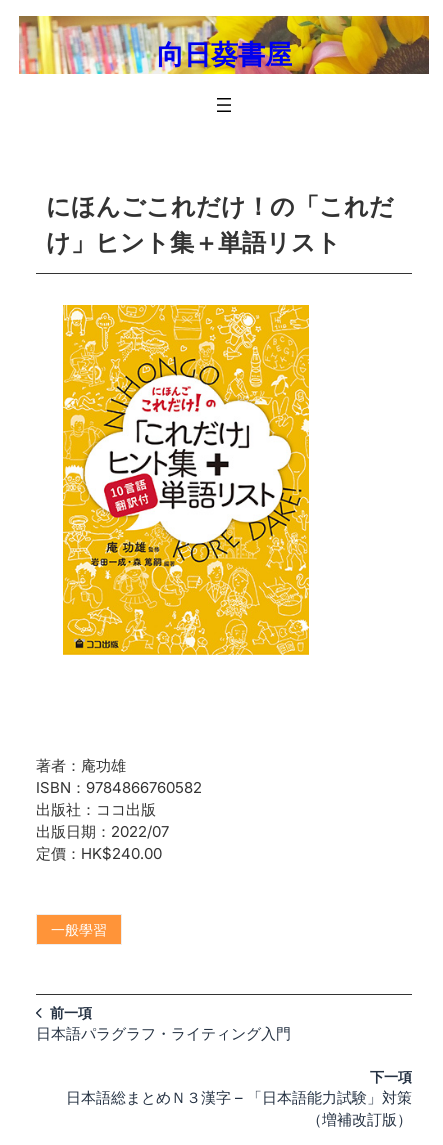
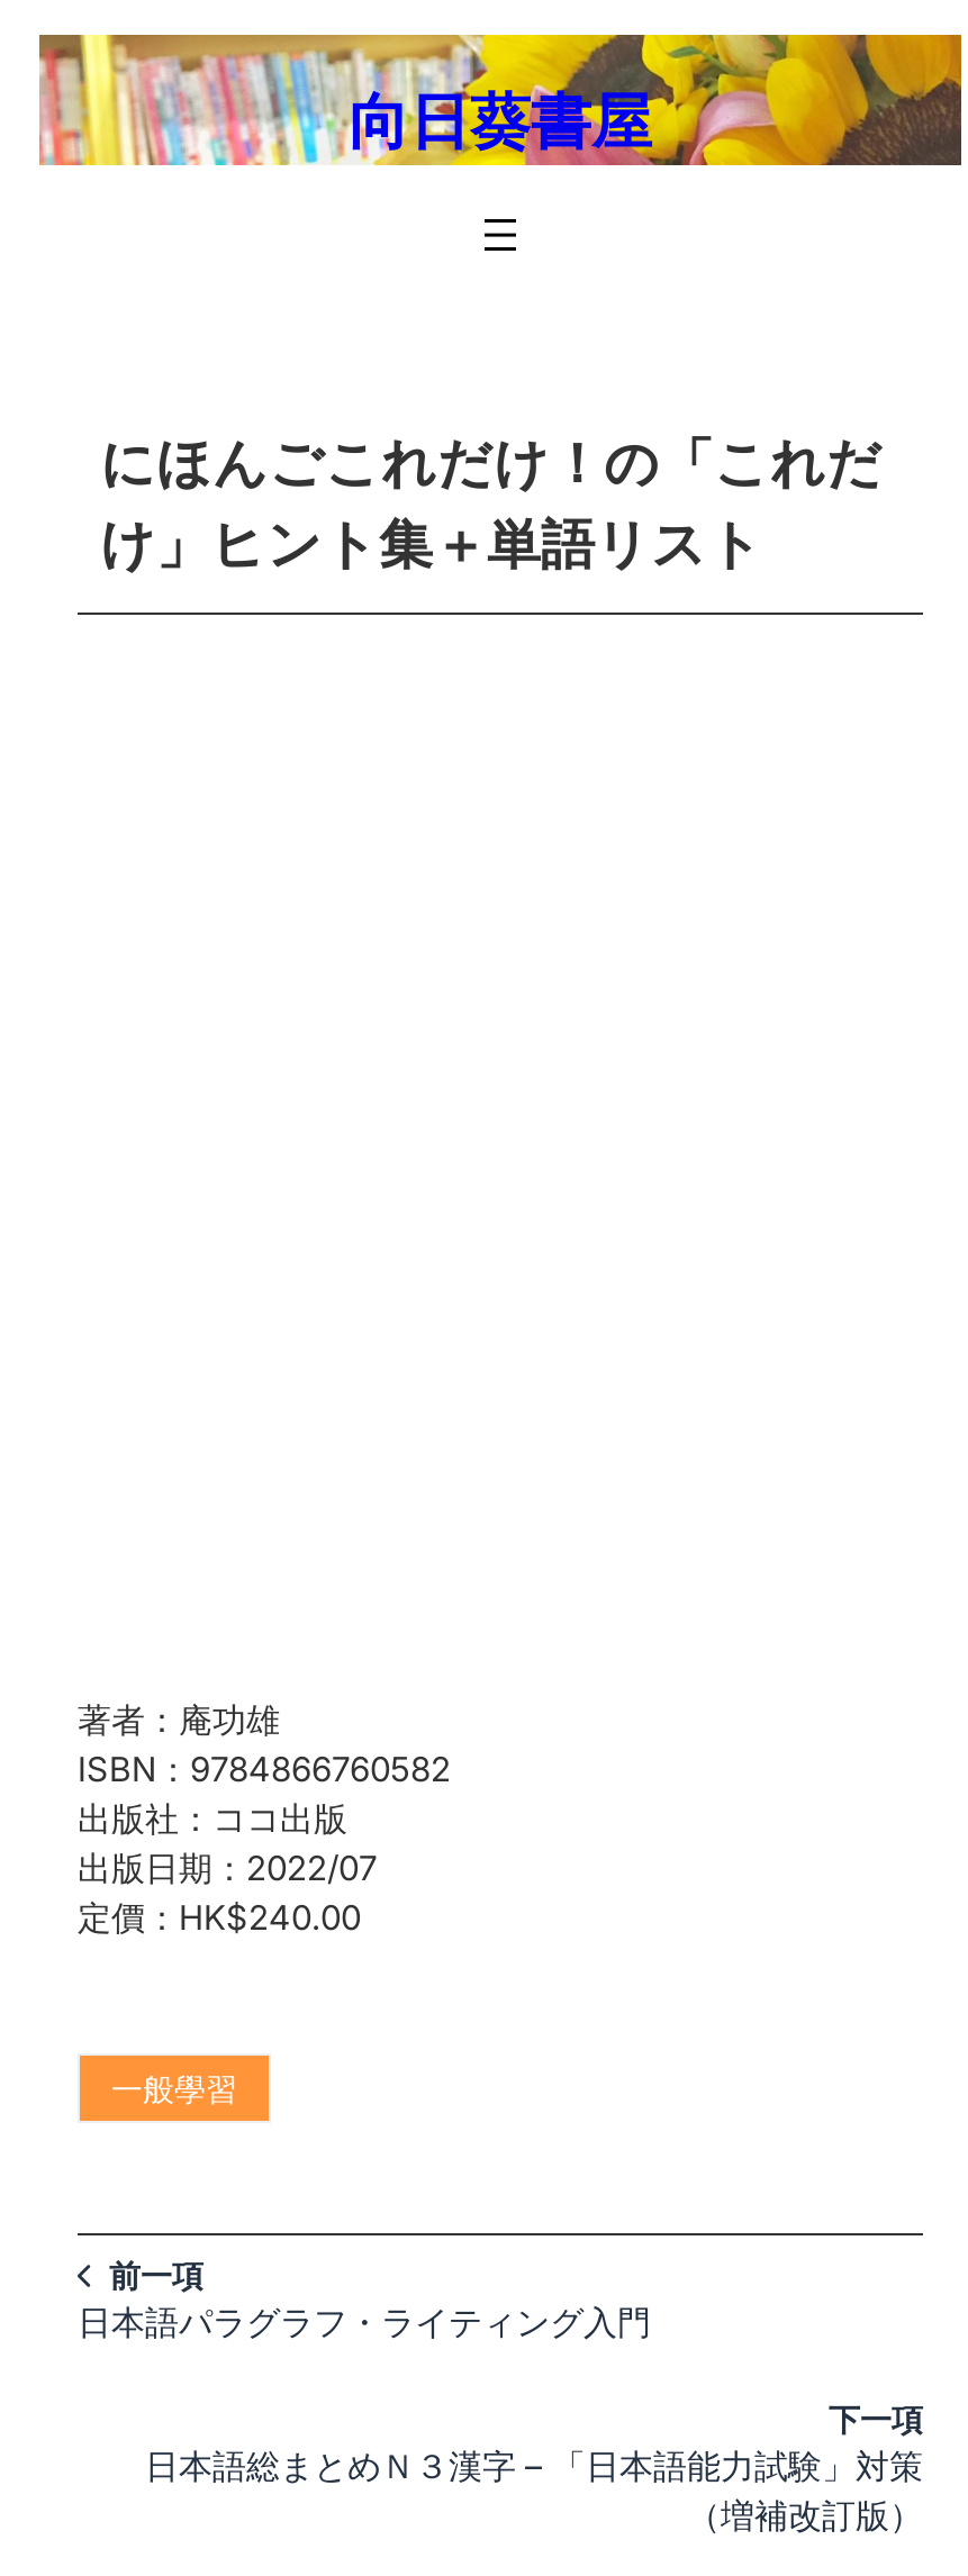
- [image]
